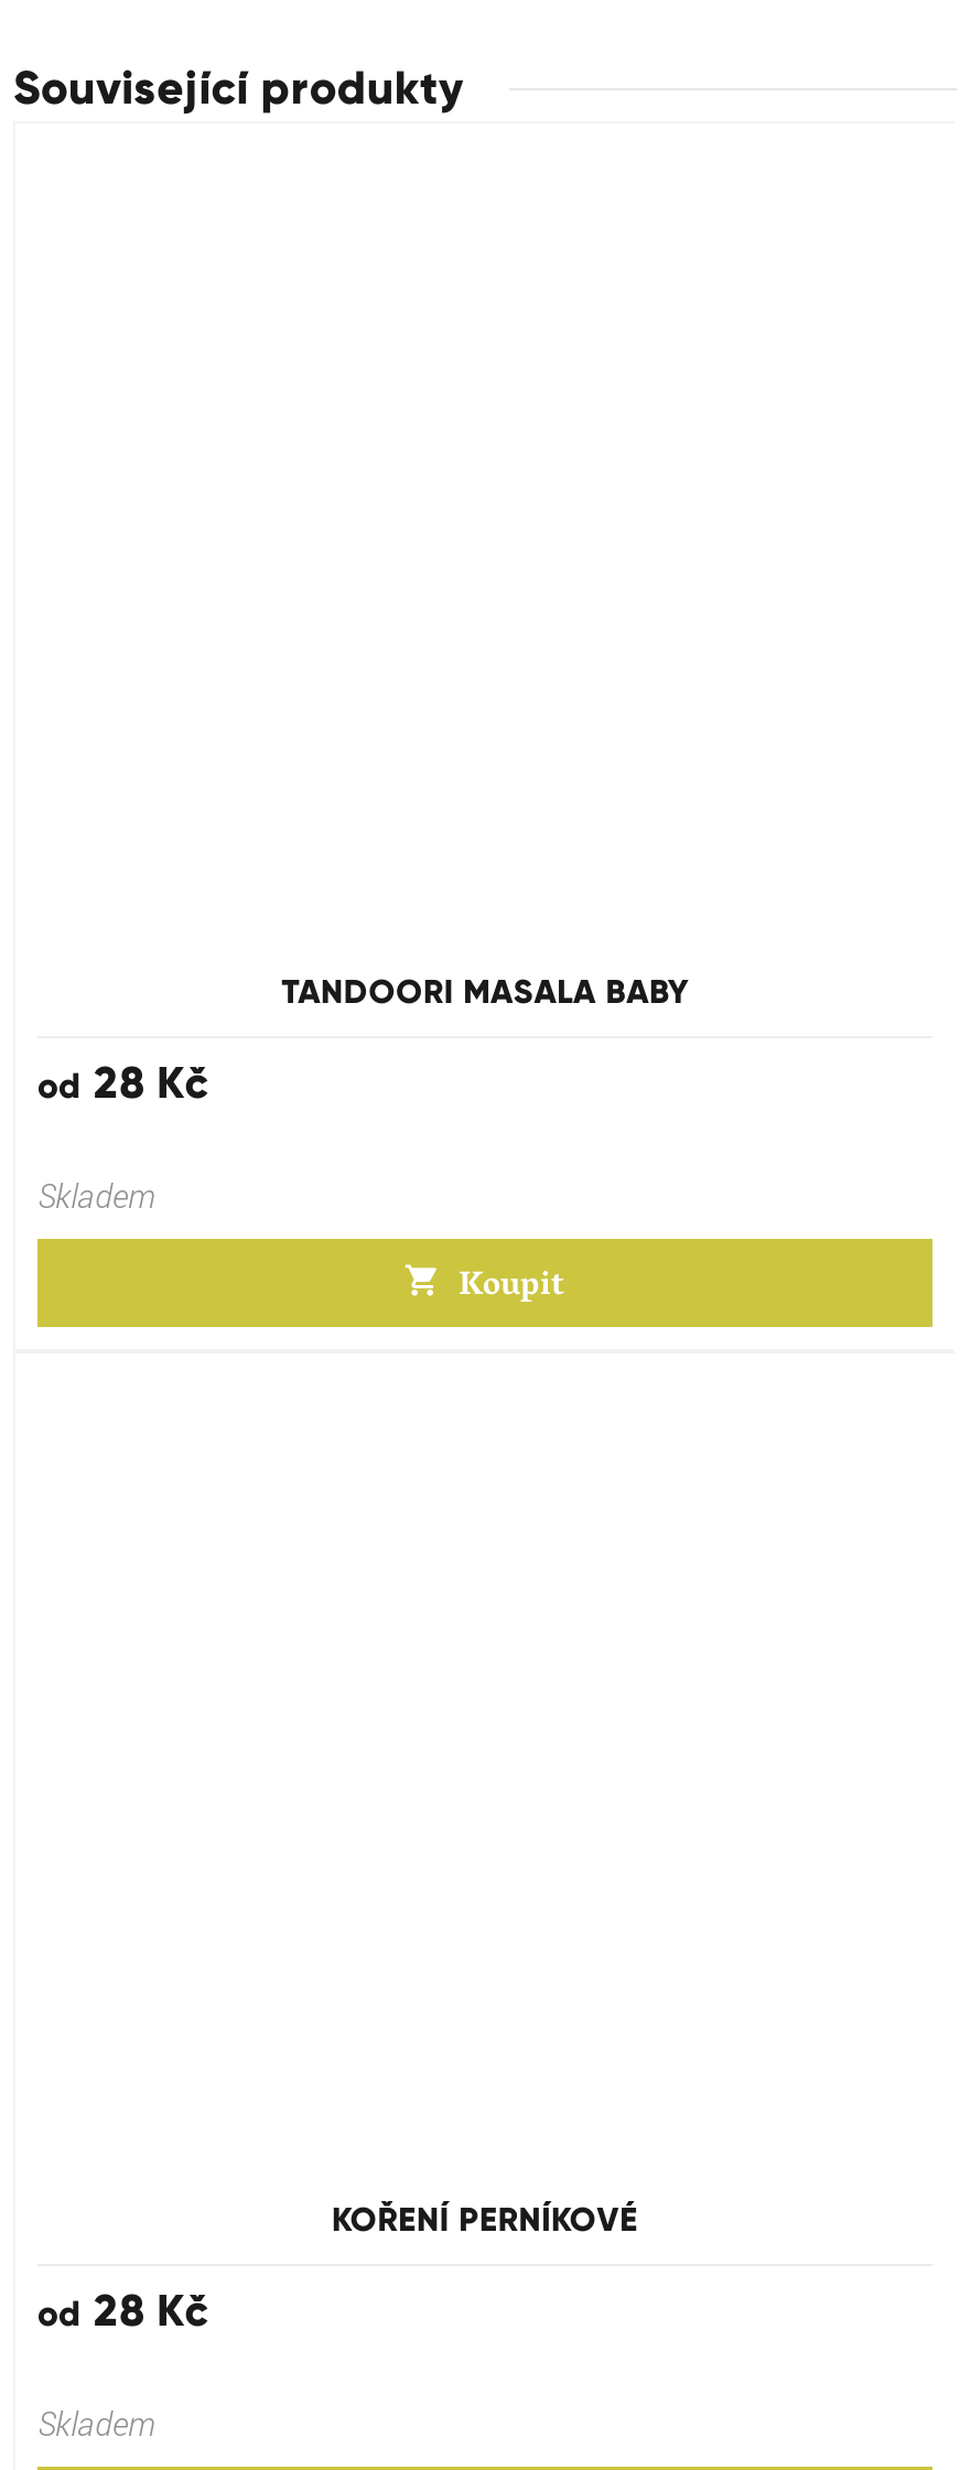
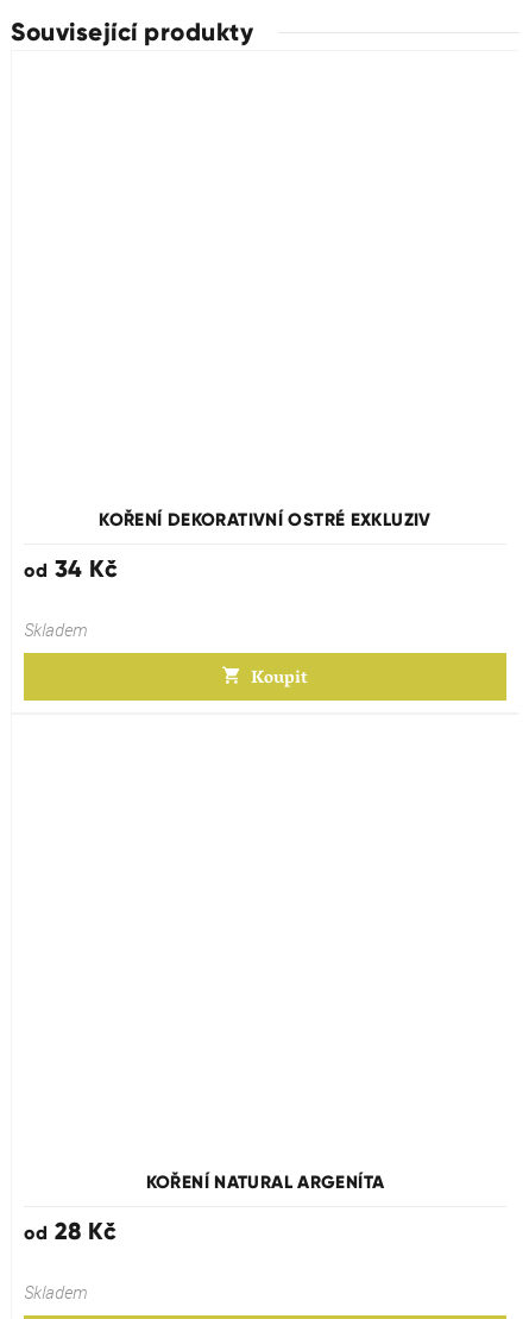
- TANDOORI MASALA BABY
+ KOŘENÍ DEKORATIVNÍ OSTRÉ EXKLUZIV

- od 28 Kč
+ od 34 Kč

- KOŘENÍ PERNÍKOVÉ
+ KOŘENÍ NATURAL ARGENÍTA
